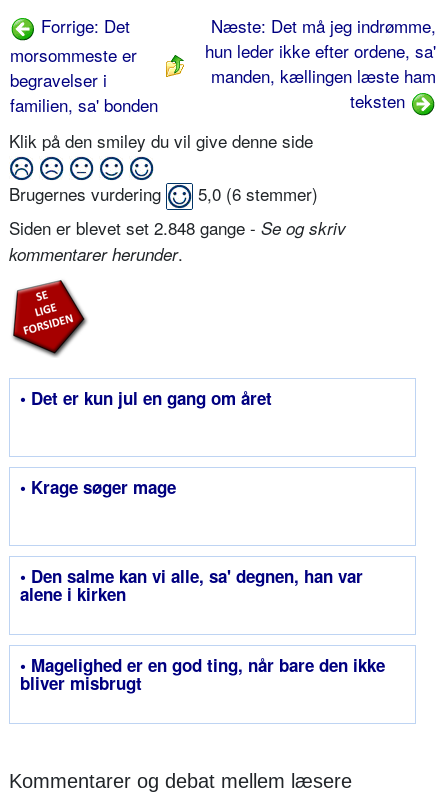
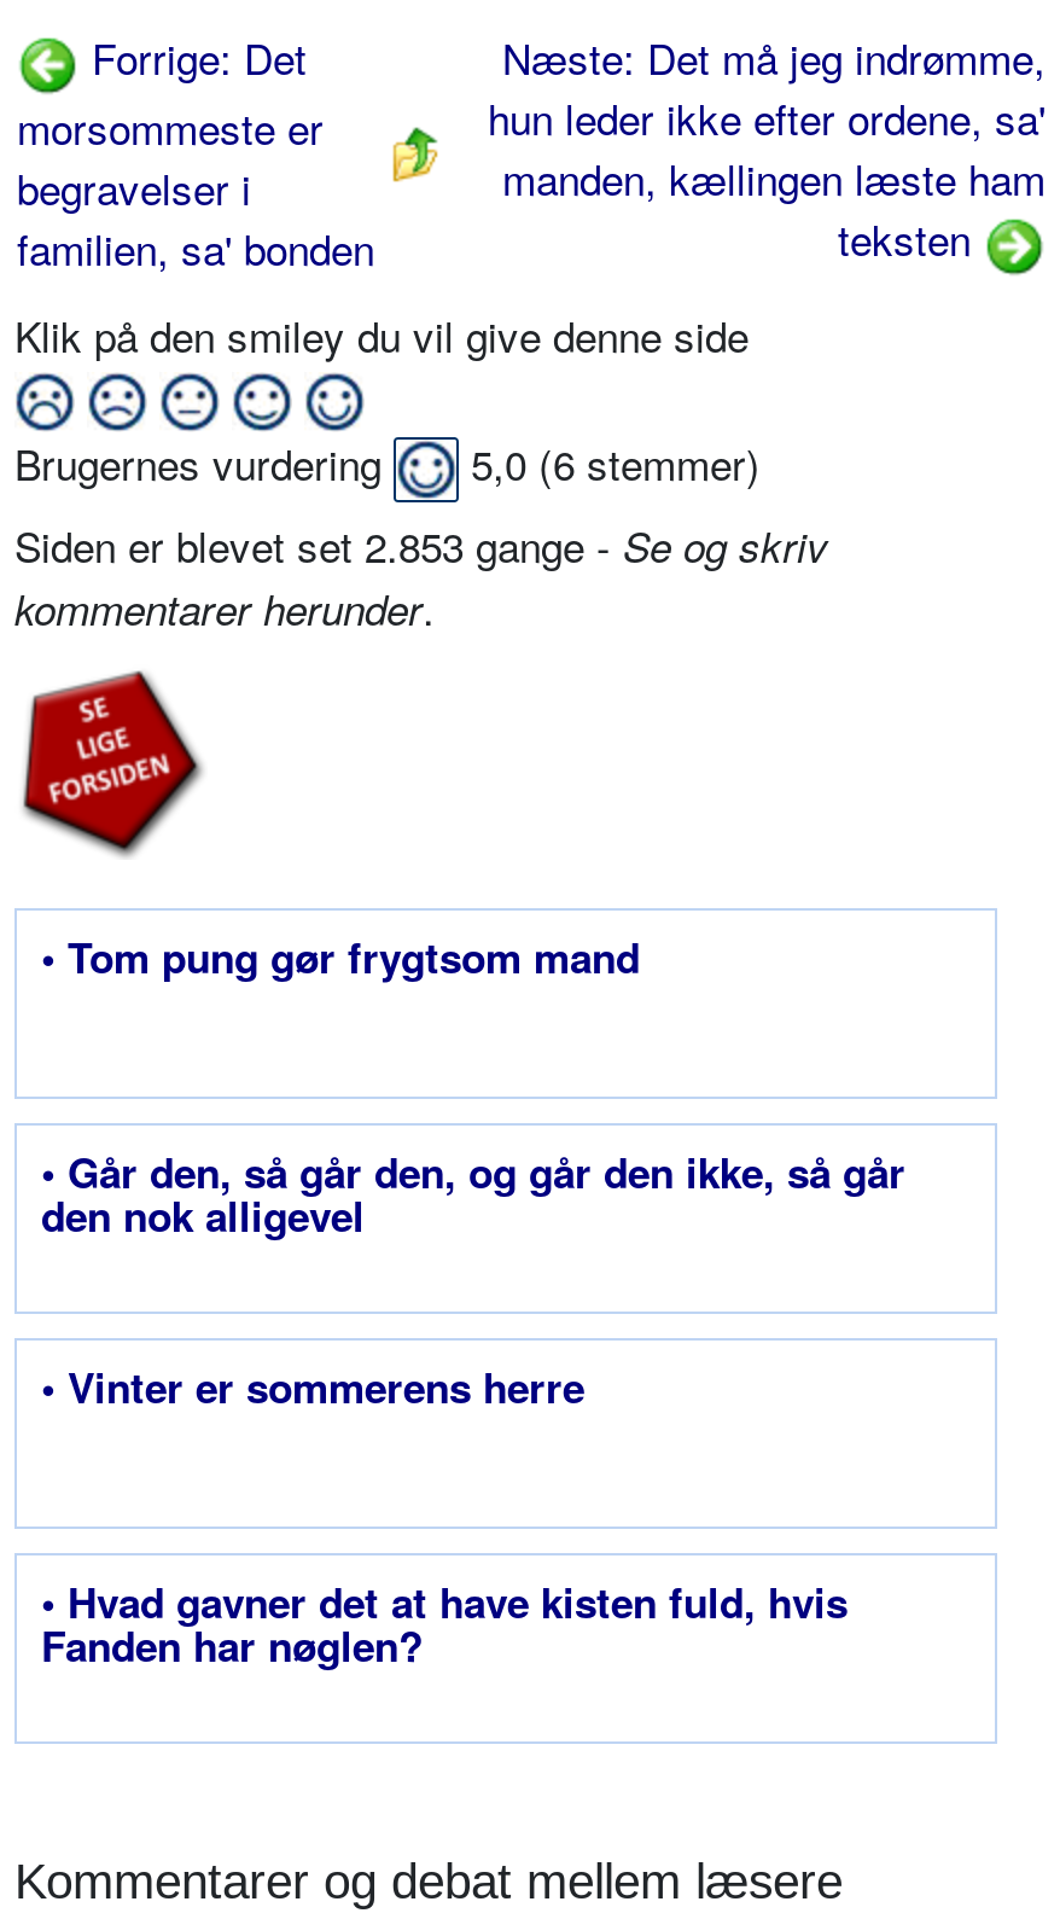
- Siden er blevet set 2.848 gange - Se og skriv
+ Siden er blevet set 2.853 gange - Se og skriv

- • Det er kun jul en gang om året
+ • Tom pung gør frygtsom mand

- • Krage søger mage
+ • Går den, så går den, og går den ikke, så går
+ den nok alligevel

- • Den salme kan vi alle, sa' degnen, han var
- alene i kirken
+ • Vinter er sommerens herre

- • Magelighed er en god ting, når bare den ikke
- bliver misbrugt
+ • Hvad gavner det at have kisten fuld, hvis
+ Fanden har nøglen?
